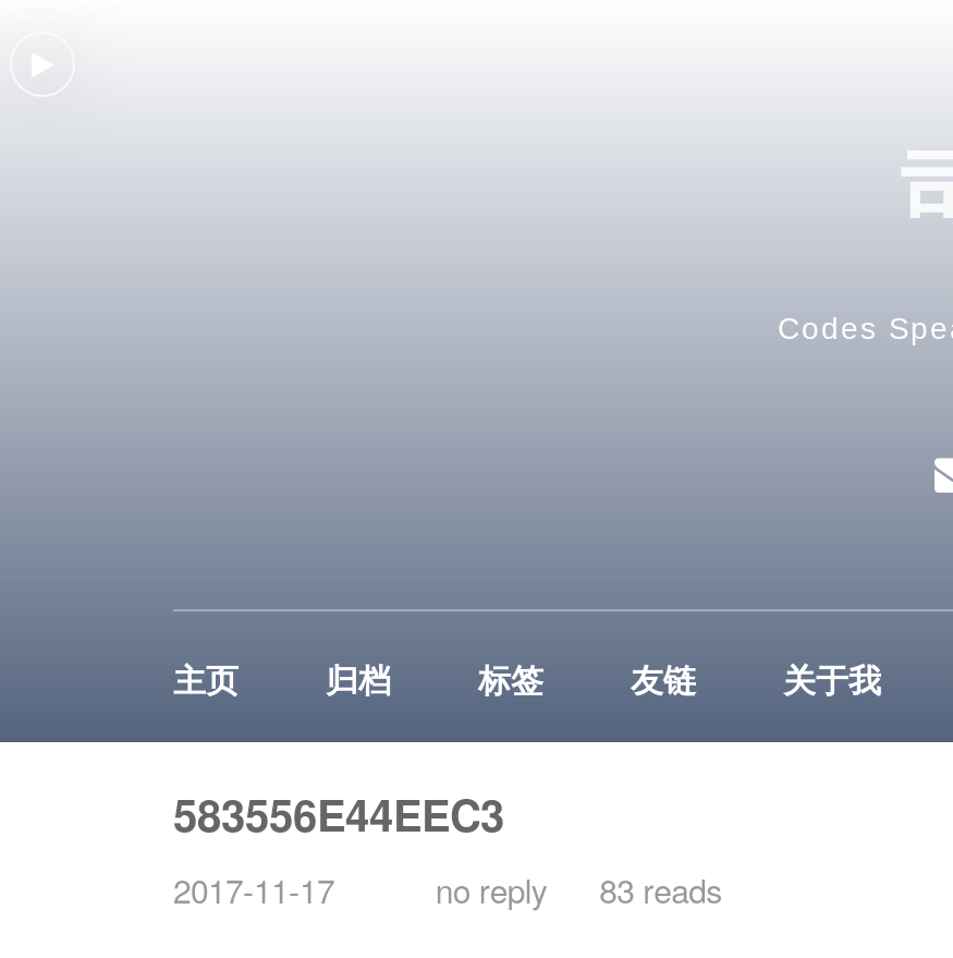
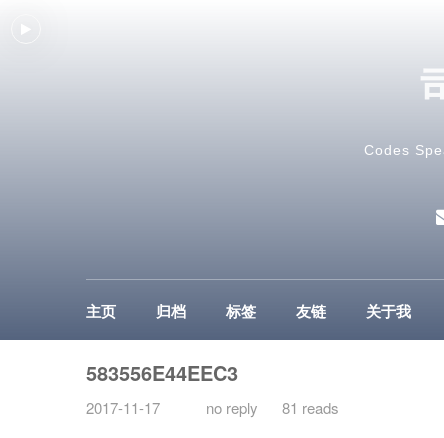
- no reply 83 reads
+ no reply 81 reads
